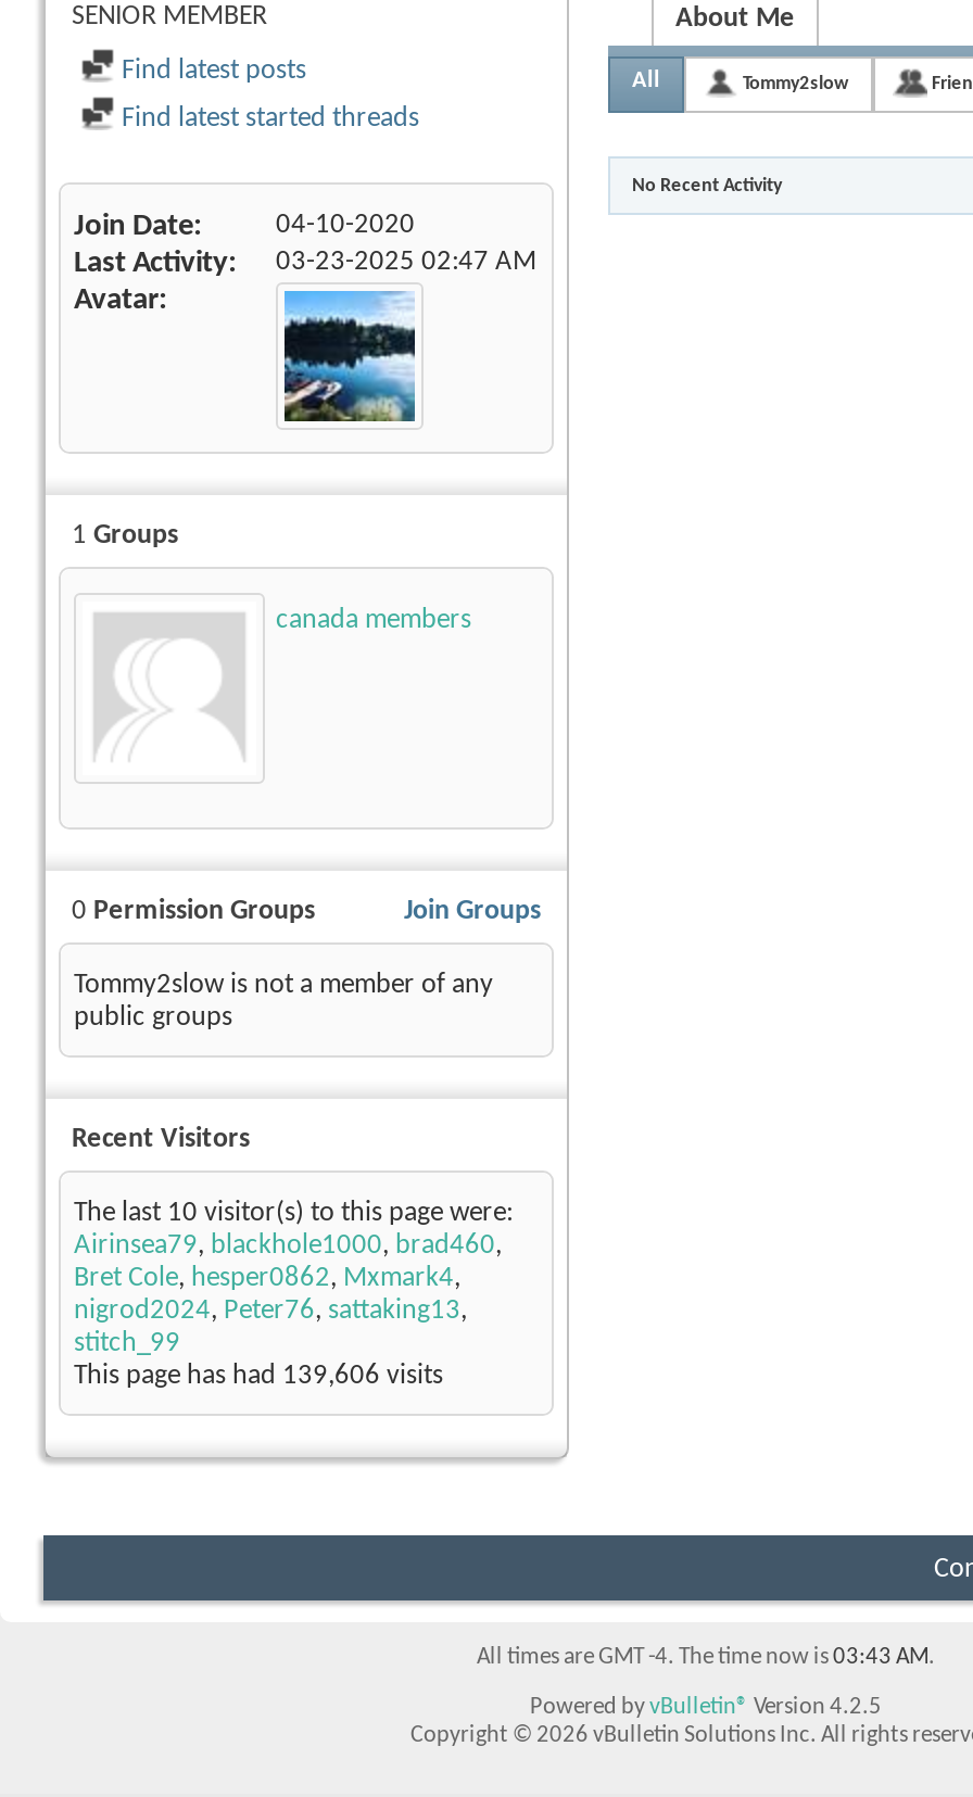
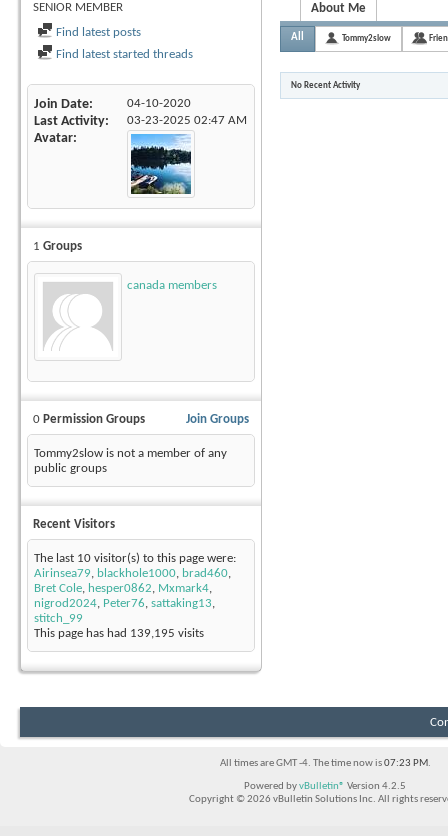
- This page has had 139,606 visits
+ This page has had 139,195 visits

- All times are GMT -4. The time now is 03:43 AM.
+ All times are GMT -4. The time now is 07:23 PM.
